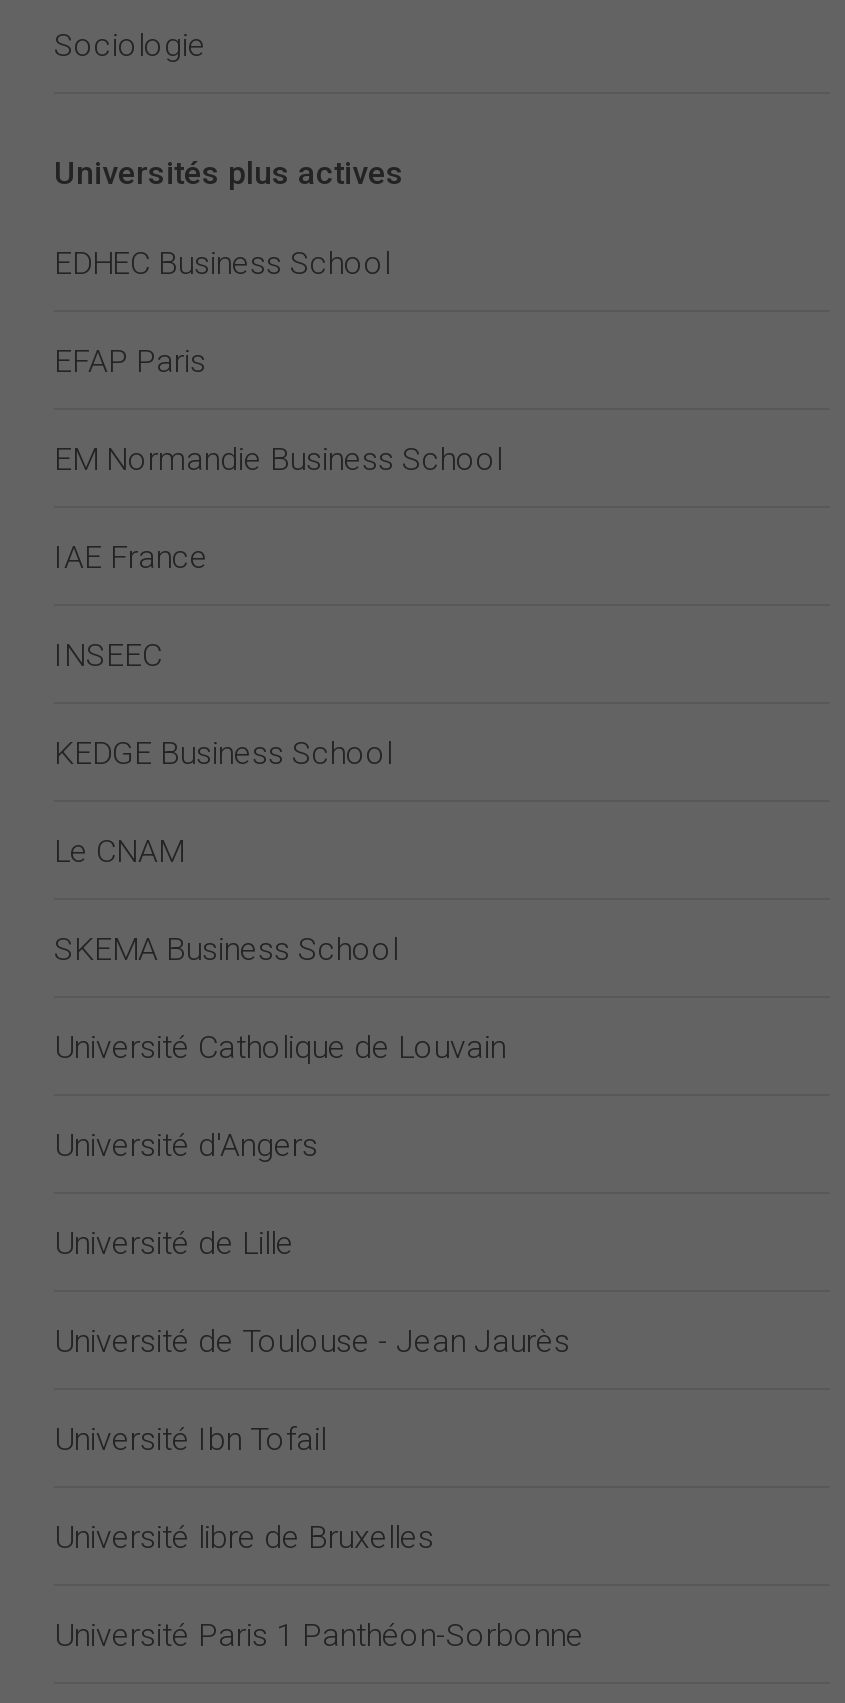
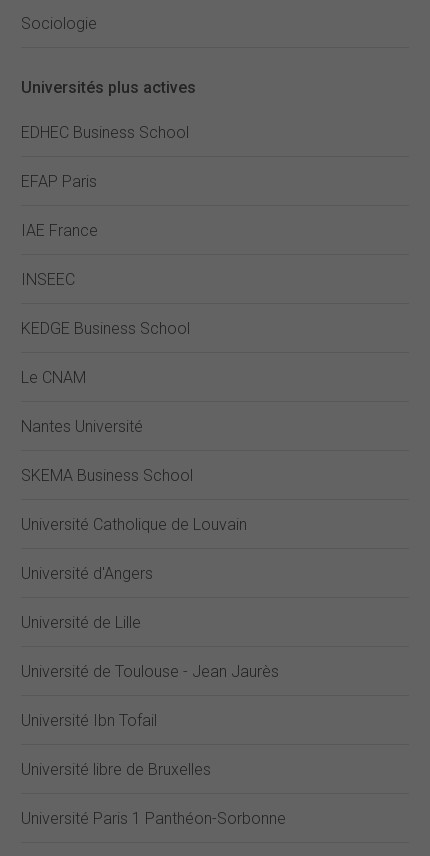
- EM Normandie Business School

moved up: IAE France | INSEEC | KEDGE Business School | Le CNAM

+ Nantes Université
